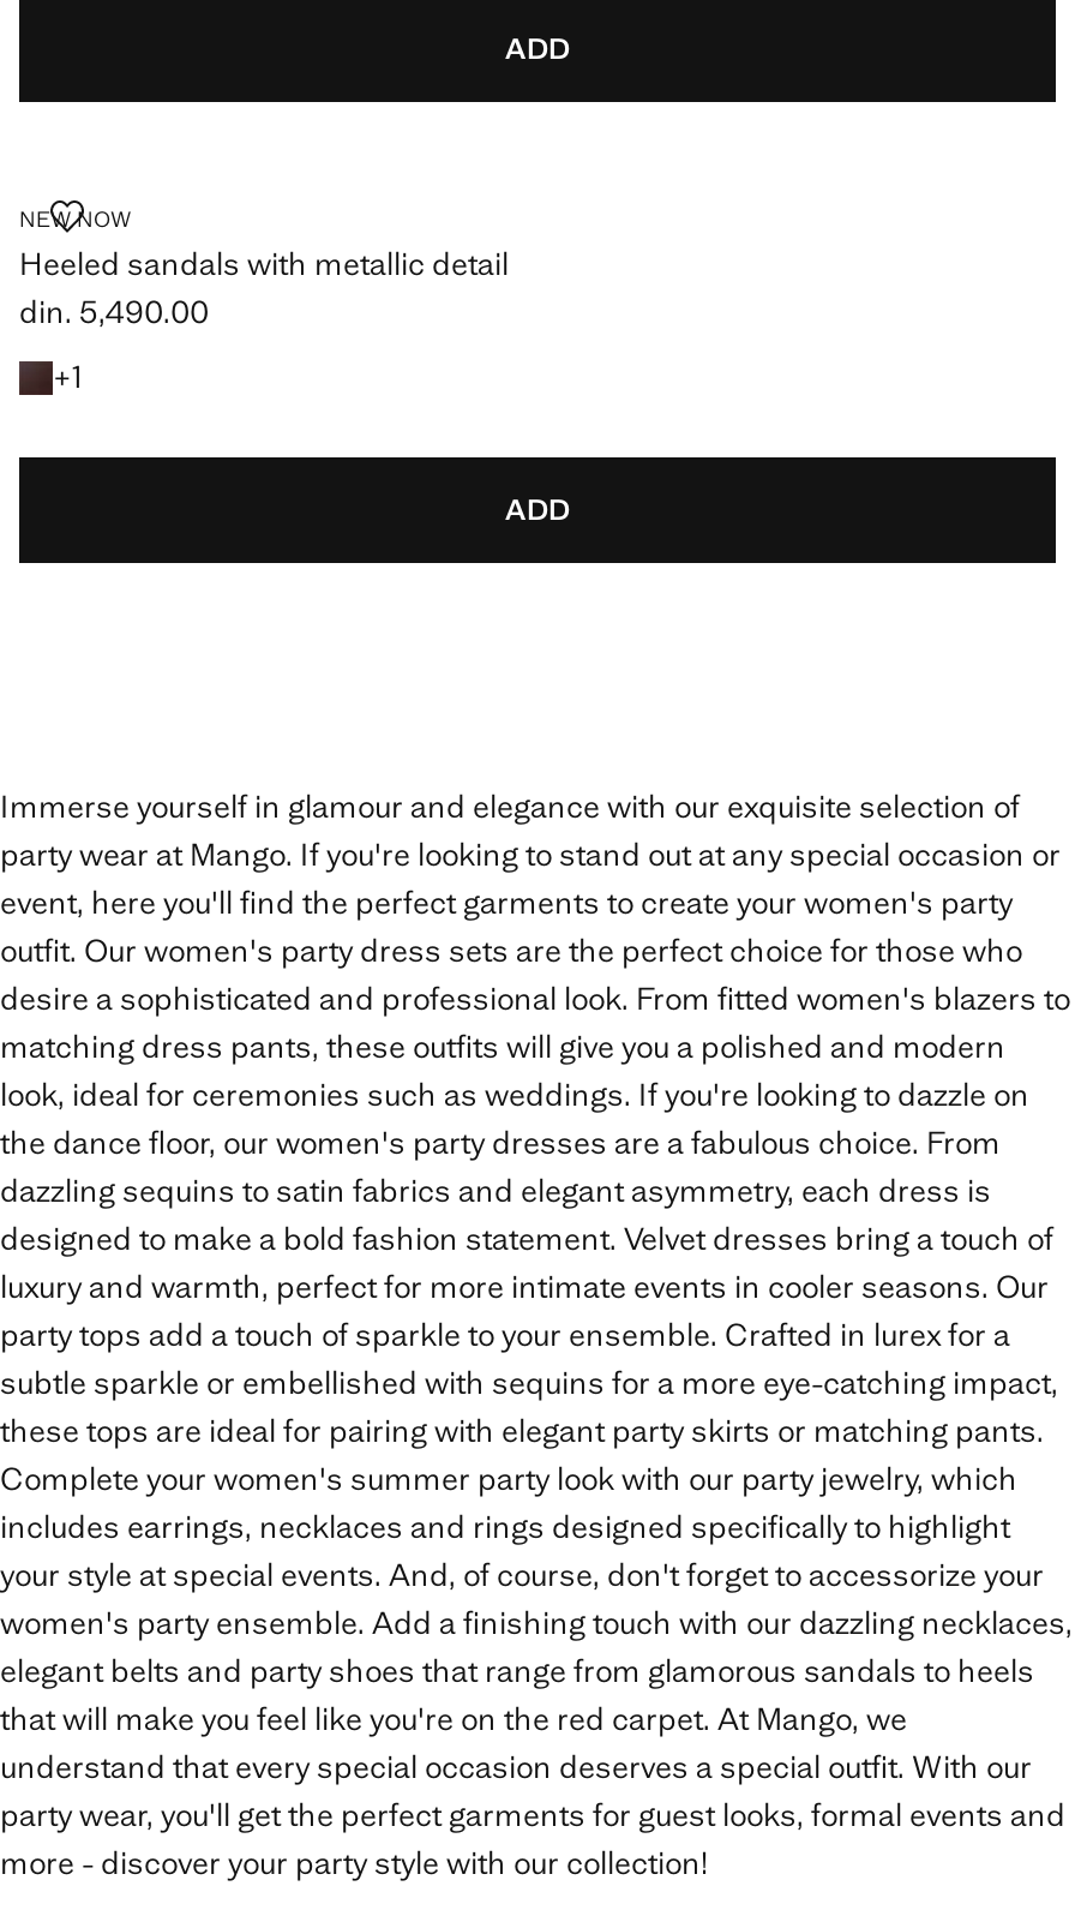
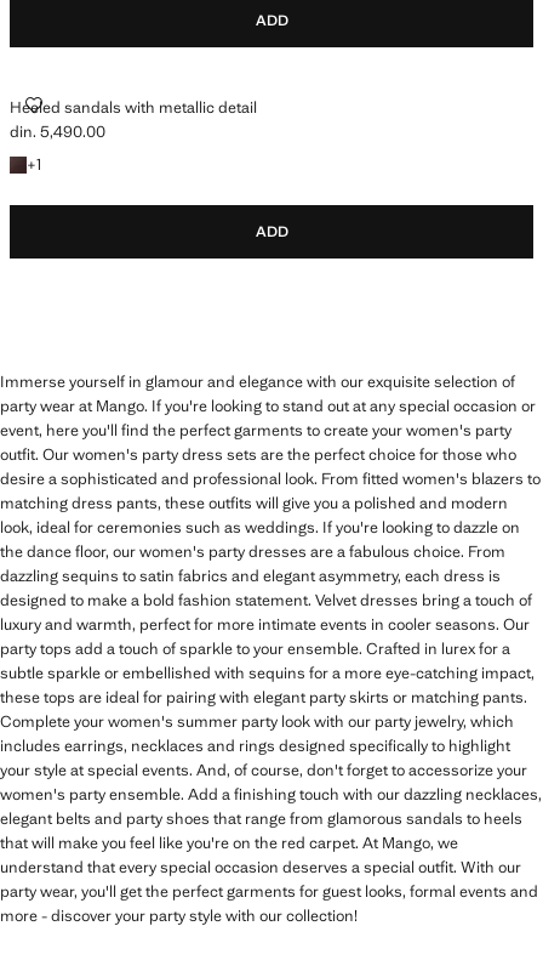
- NEW NOW
